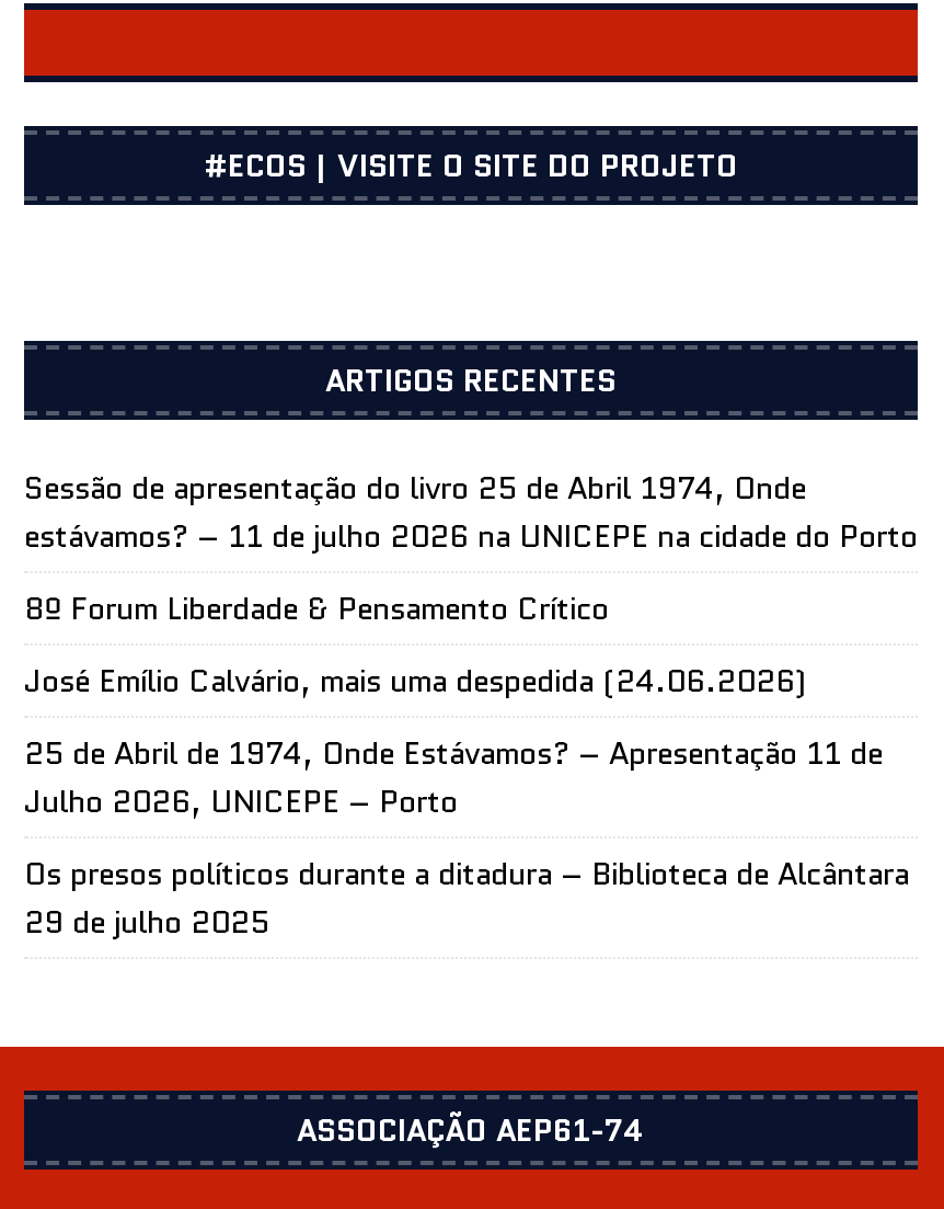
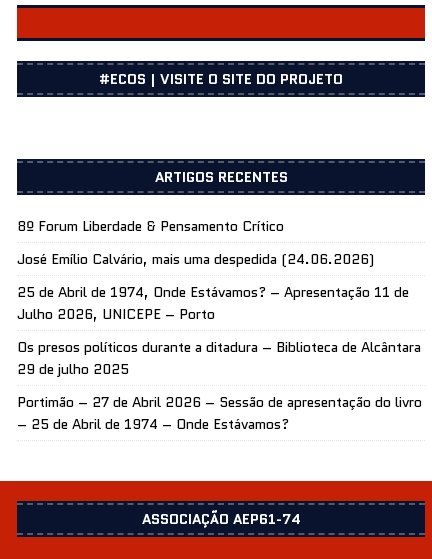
- Sessão de apresentação do livro 25 de Abril 1974, Onde
- estávamos? – 11 de julho 2026 na UNICEPE na cidade do Porto

moved up: José Emílio Calvário, mais uma despedida (24.06.2026) | 25 de Abril de 1974, Onde Estávamos? – Apresentação 11 de | Julho 2026, UNICEPE – Porto | Os presos políticos durante a ditadura – Biblioteca de Alcântara | 29 de julho 2025

+ Portimão – 27 de Abril 2026 – Sessão de apresentação do livro
+ – 25 de Abril de 1974 – Onde Estávamos?
